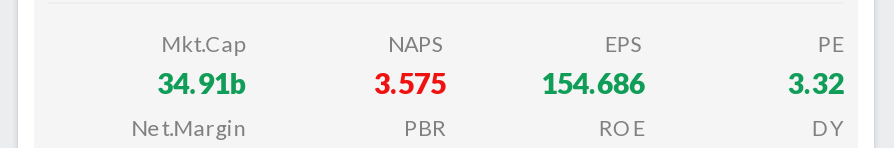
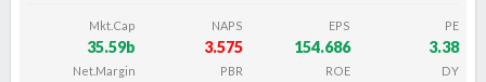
- 34.91b
+ 35.59b

- 3.32
+ 3.38
